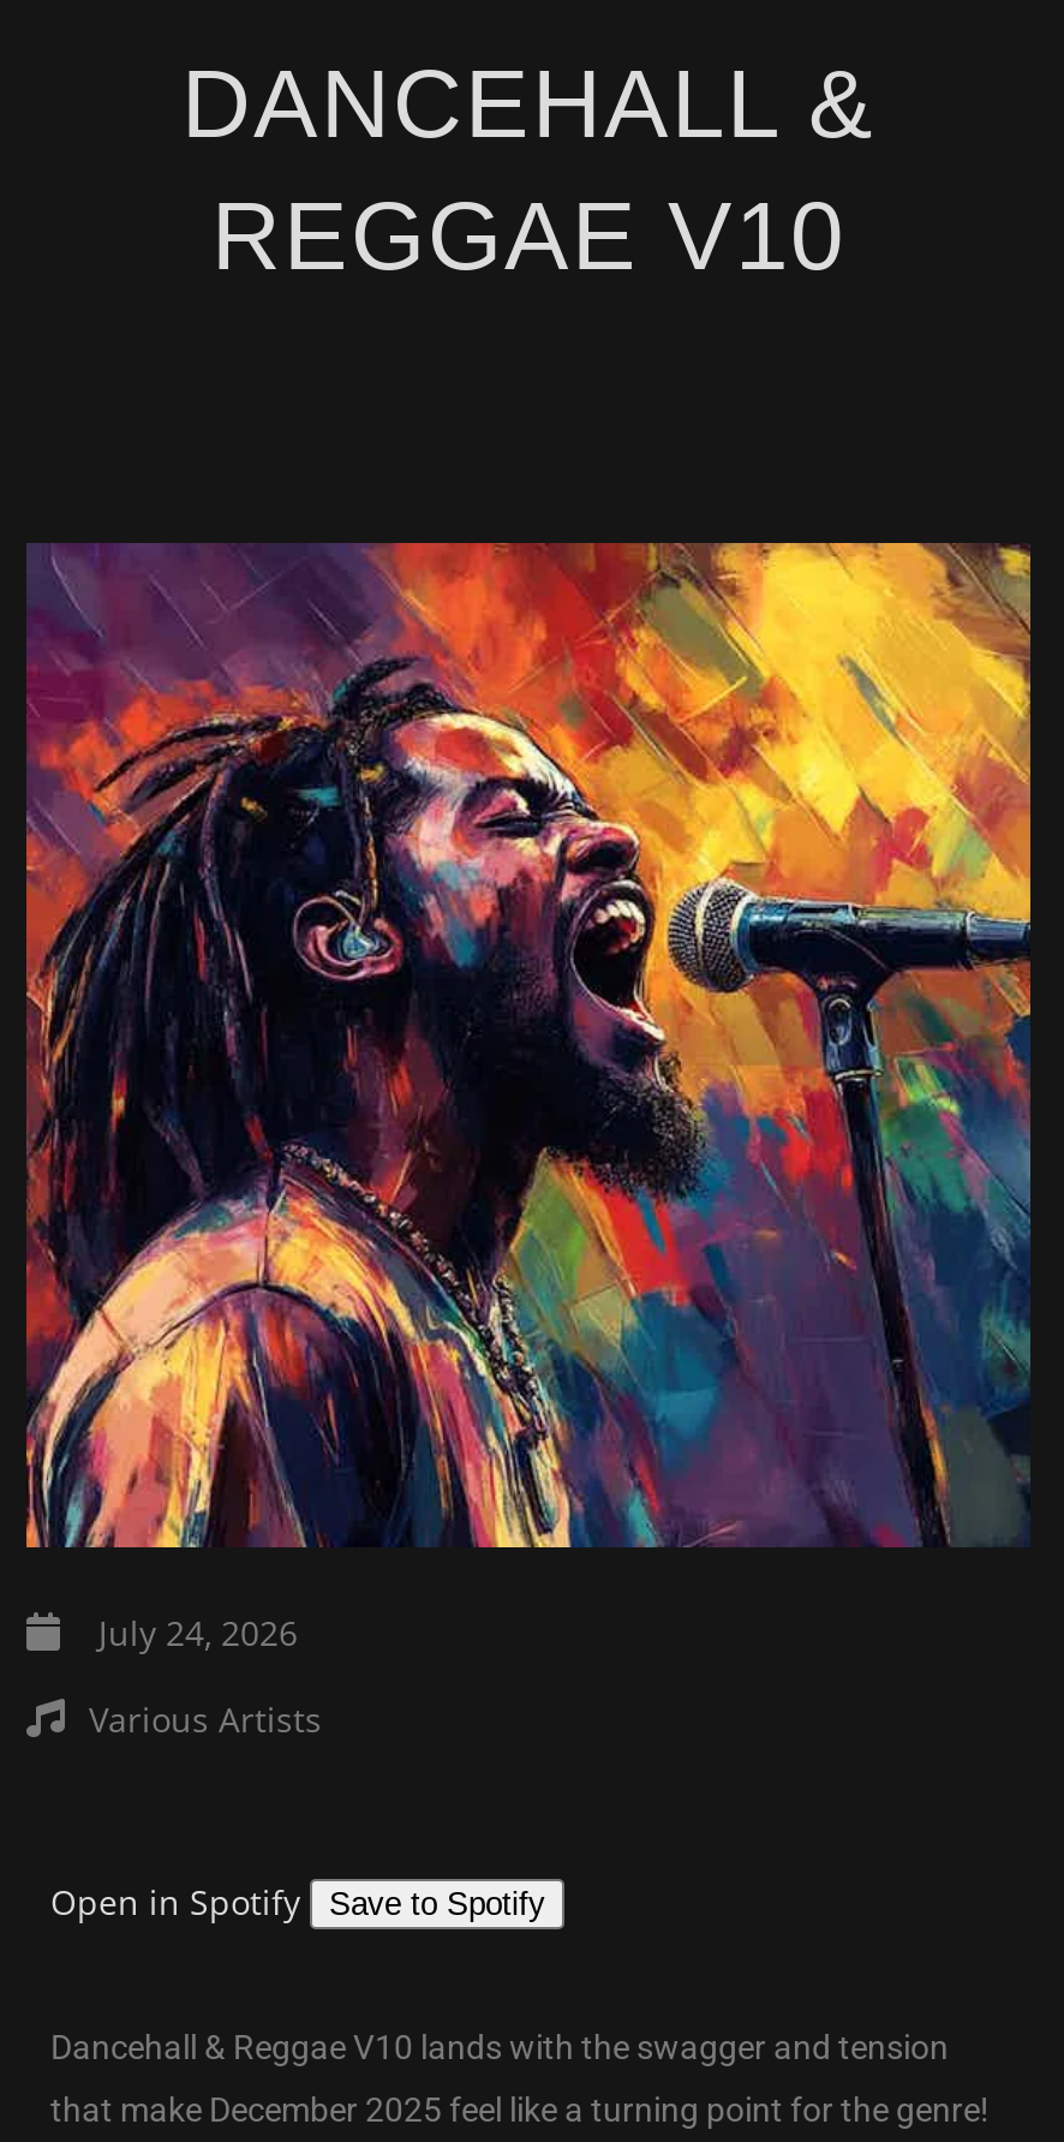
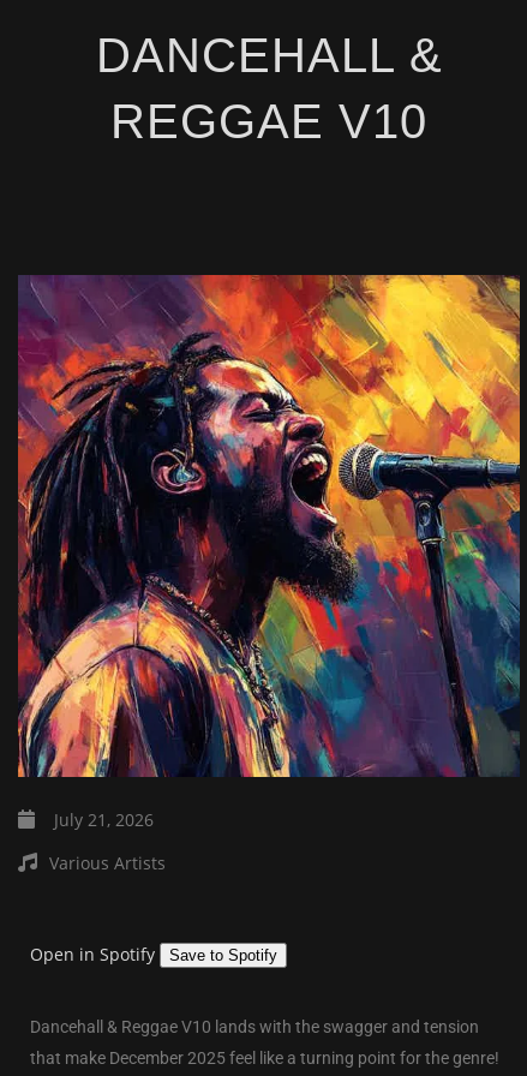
- July 24, 2026
+ July 21, 2026
